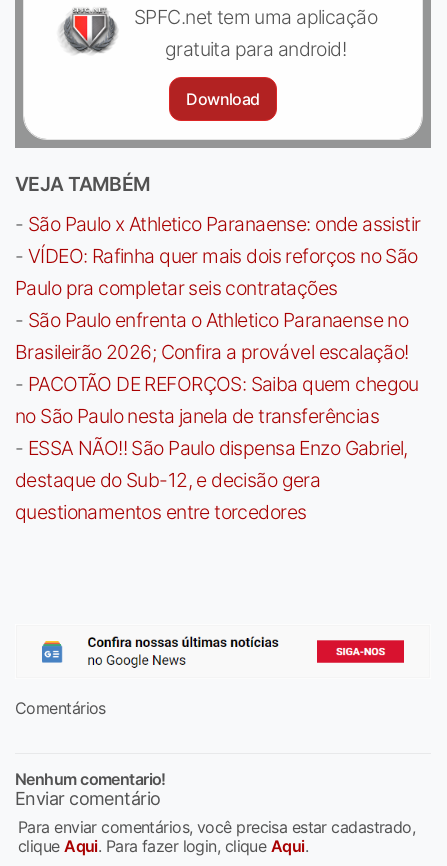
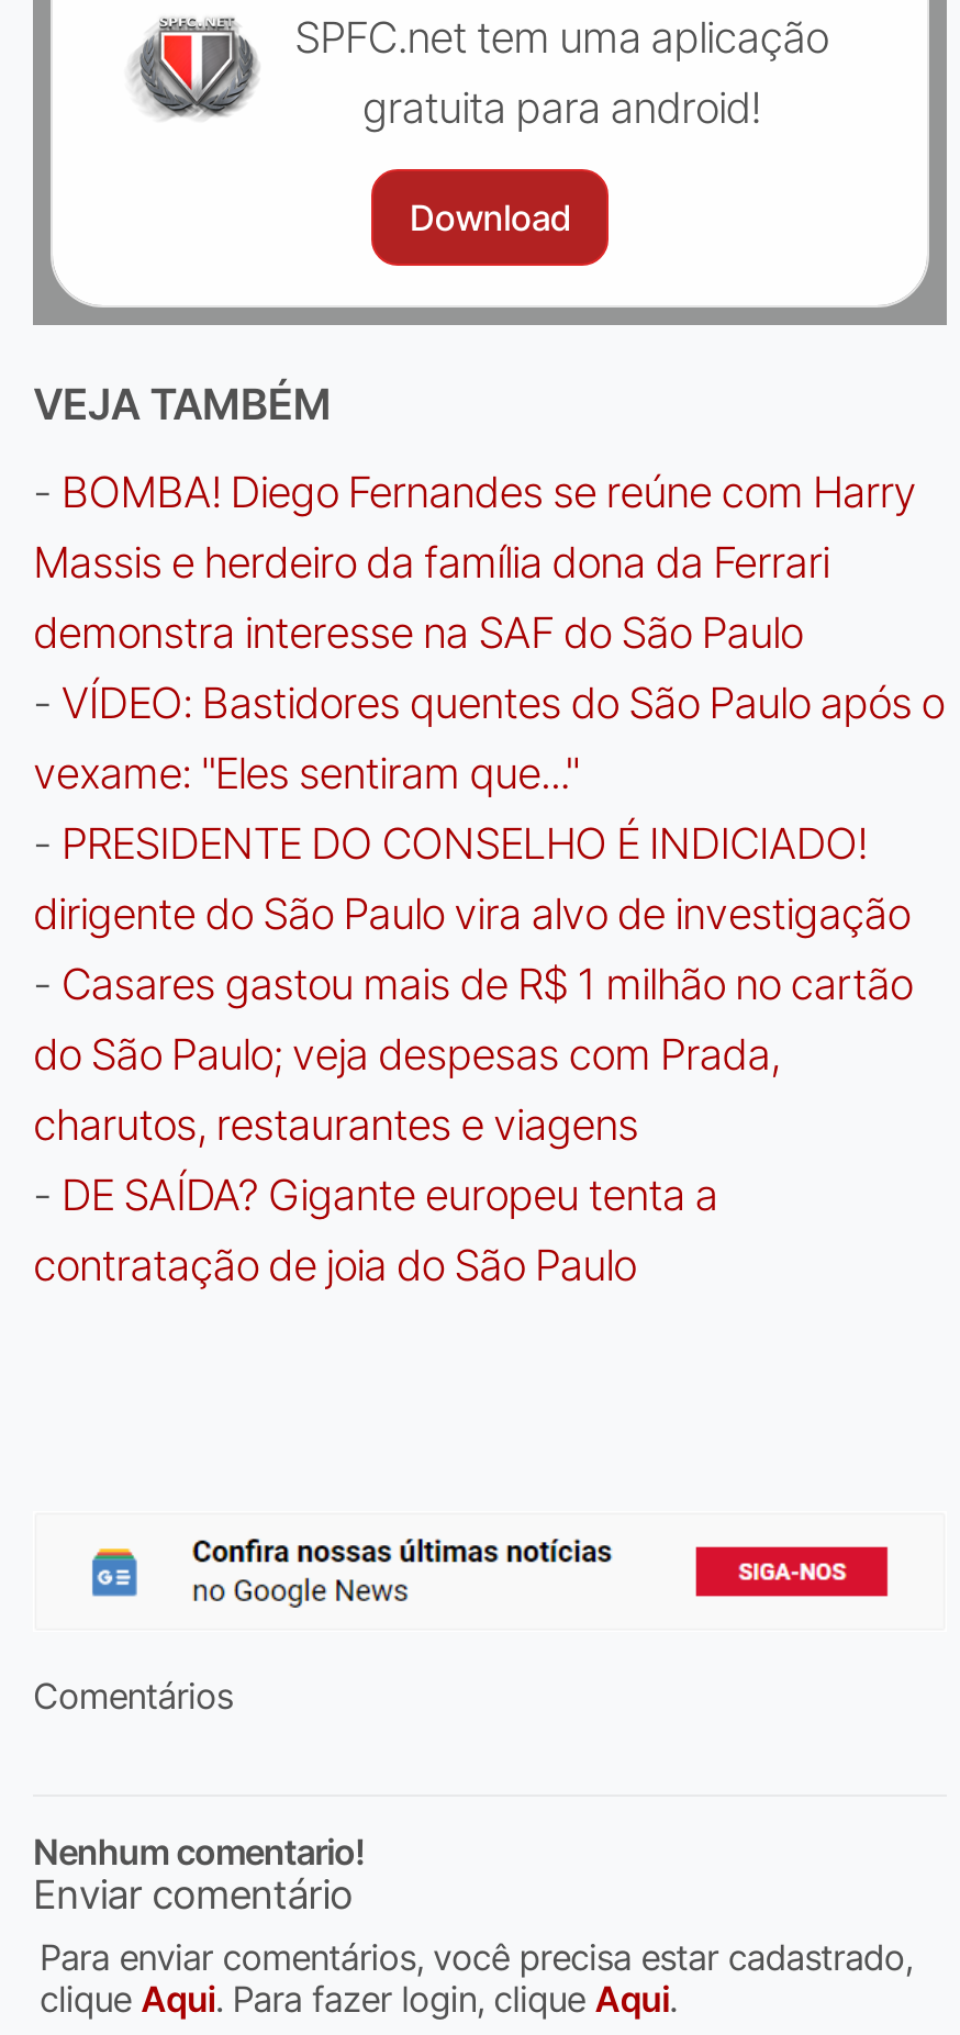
- - São Paulo x Athletico Paranaense: onde assistir
- - VÍDEO: Rafinha quer mais dois reforços no São
- Paulo pra completar seis contratações
- - São Paulo enfrenta o Athletico Paranaense no
- Brasileirão 2026; Confira a provável escalação!
- - PACOTÃO DE REFORÇOS: Saiba quem chegou
- no São Paulo nesta janela de transferências
- - ESSA NÃO!! São Paulo dispensa Enzo Gabriel,
- destaque do Sub-12, e decisão gera
- questionamentos entre torcedores
+ - BOMBA! Diego Fernandes se reúne com Harry
+ Massis e herdeiro da família dona da Ferrari
+ demonstra interesse na SAF do São Paulo
+ - VÍDEO: Bastidores quentes do São Paulo após o
+ vexame: "Eles sentiram que..."
+ - PRESIDENTE DO CONSELHO É INDICIADO!
+ dirigente do São Paulo vira alvo de investigação
+ - Casares gastou mais de R$ 1 milhão no cartão
+ do São Paulo; veja despesas com Prada,
+ charutos, restaurantes e viagens
+ - DE SAÍDA? Gigante europeu tenta a
+ contratação de joia do São Paulo
